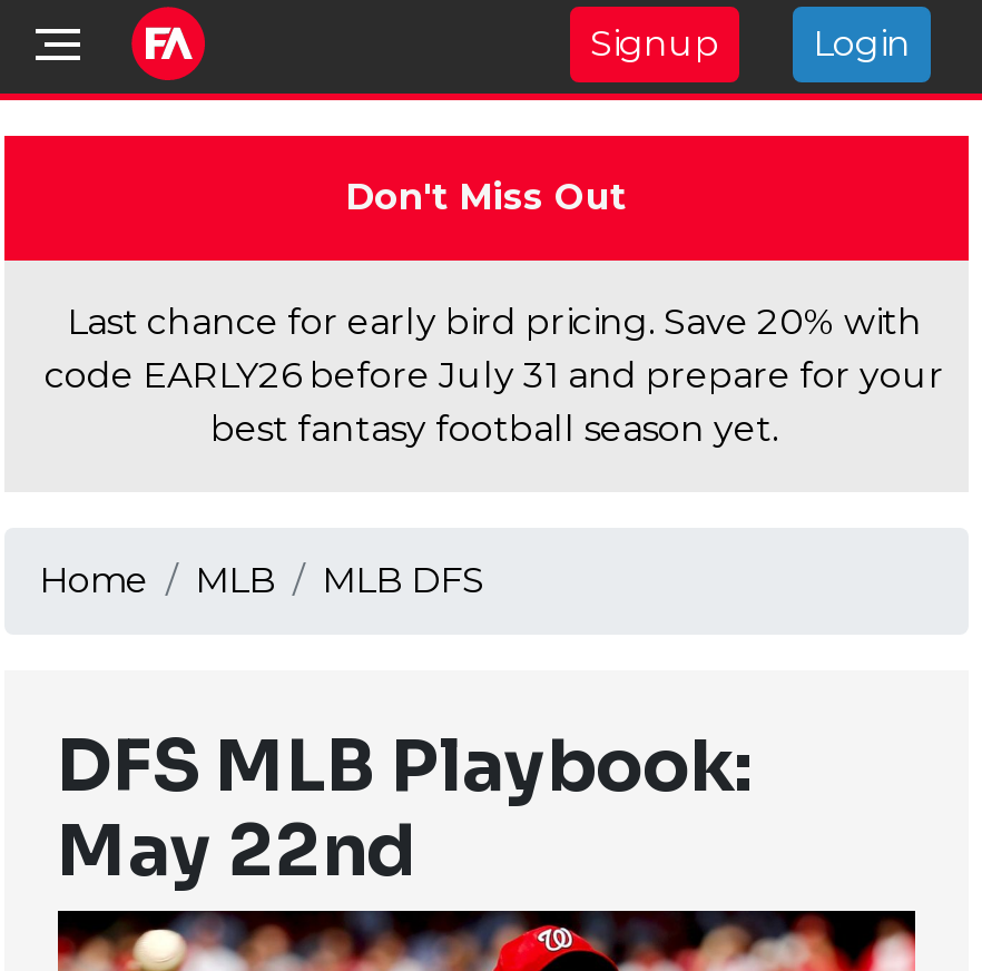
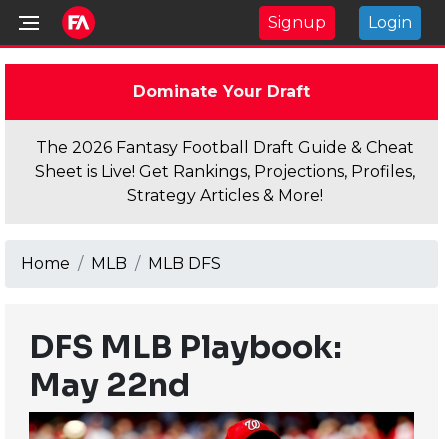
- Don't Miss Out
+ Dominate Your Draft

- Last chance for early bird pricing. Save 20% with
- code EARLY26 before July 31 and prepare for your
- best fantasy football season yet.
+ The 2026 Fantasy Football Draft Guide & Cheat
+ Sheet is Live! Get Rankings, Projections, Profiles,
+ Strategy Articles & More!
